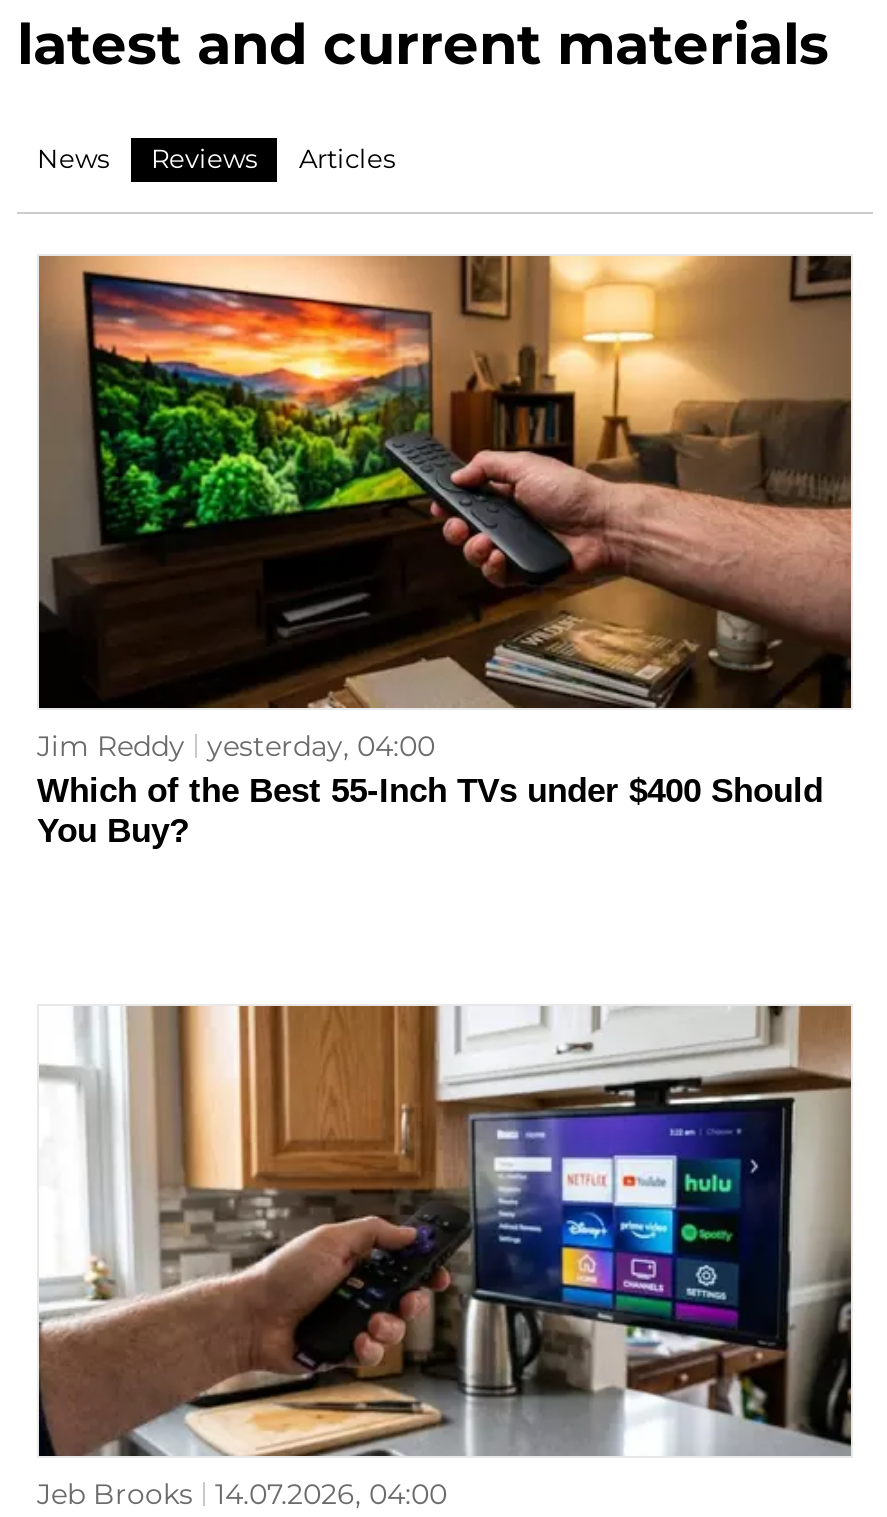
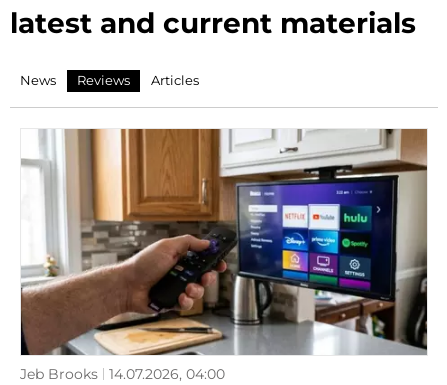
- [image]
- Jim Reddy
- yesterday, 04:00
- Which of the Best 55-Inch TVs under $400 Should
- You Buy?
